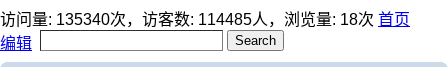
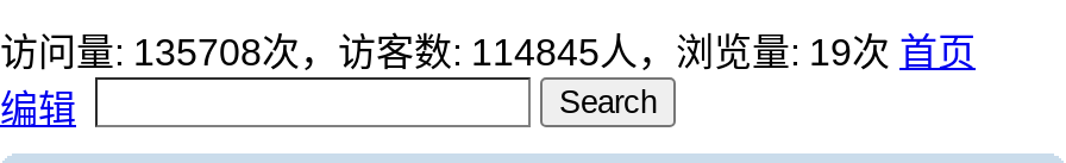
- 访问量: 135340次，访客数: 114485人，浏览量: 18次首页
+ 访问量: 135708次，访客数: 114845人，浏览量: 19次首页
